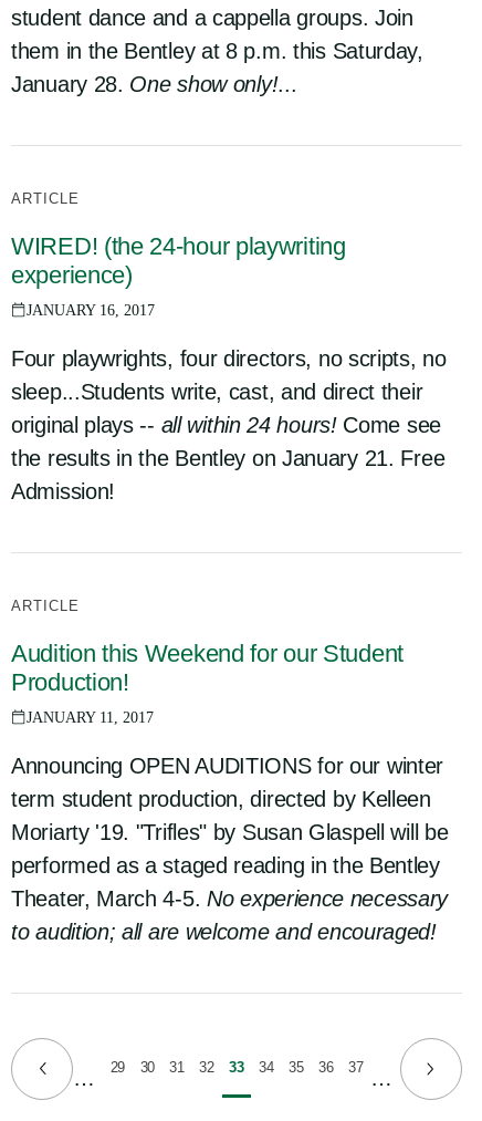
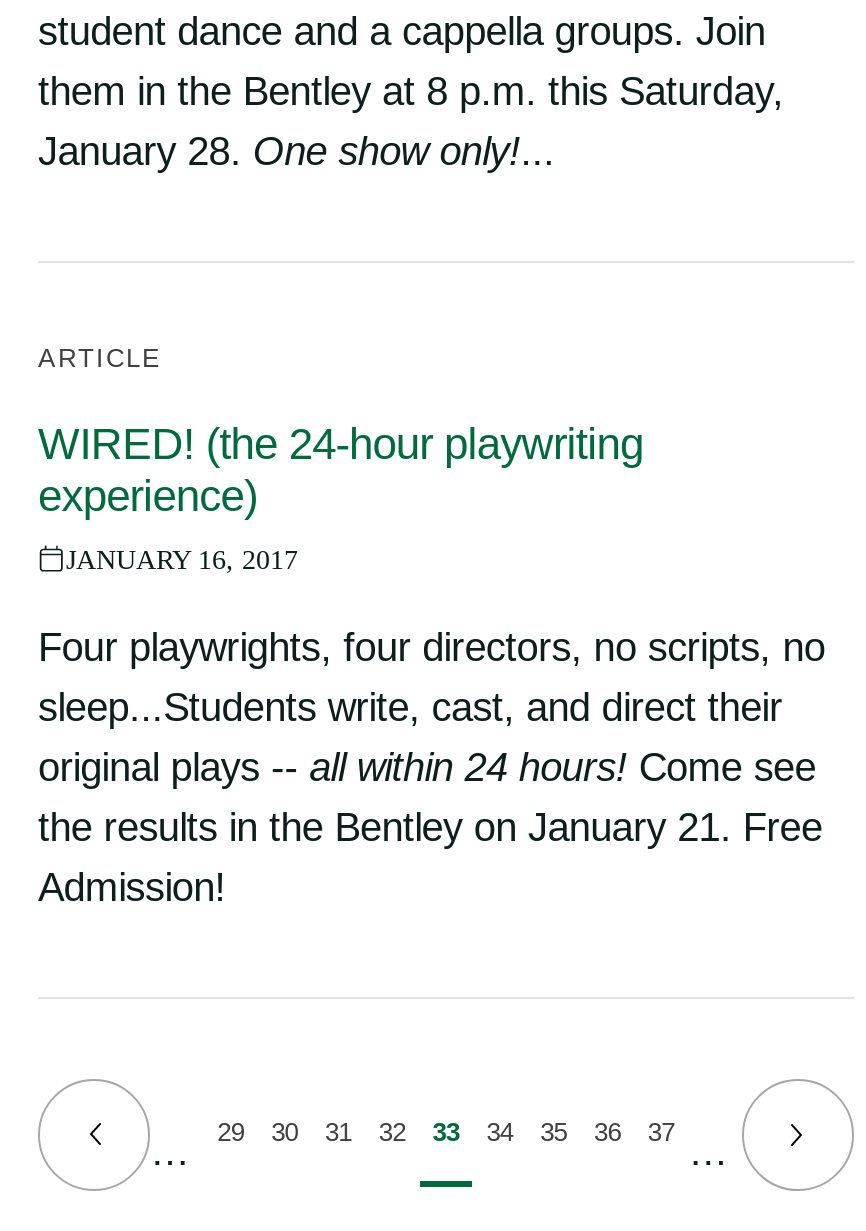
- ARTICLE
- Audition this Weekend for our Student
- Production!
- JANUARY 11, 2017
- Announcing OPEN AUDITIONS for our winter
- term student production, directed by Kelleen
- Moriarty '19. "Trifles" by Susan Glaspell will be
- performed as a staged reading in the Bentley
- Theater, March 4-5. No experience necessary
- to audition; all are welcome and encouraged!
